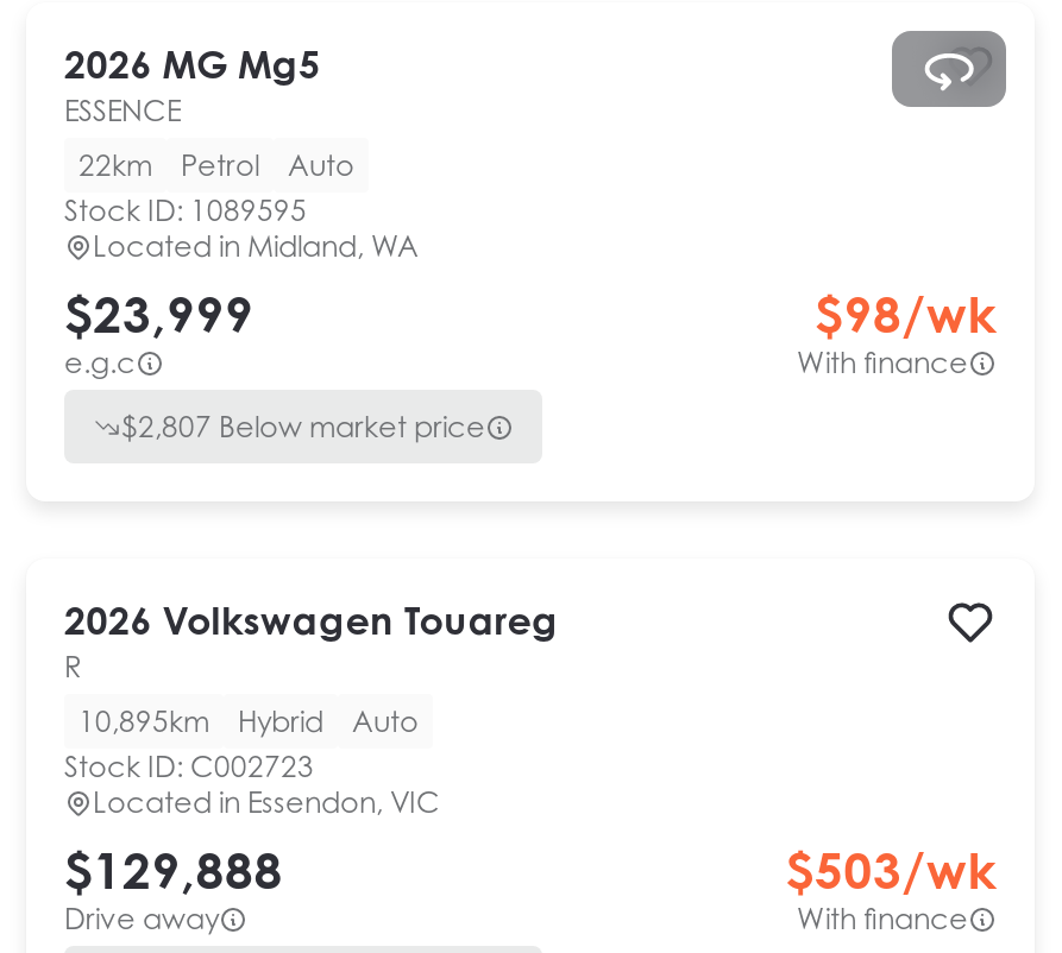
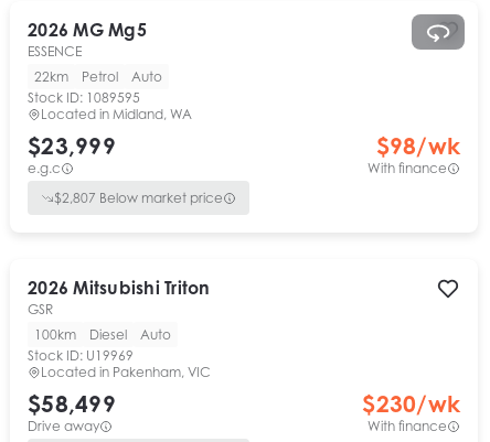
- 2026 Volkswagen Touareg
- R
+ 2026 Mitsubishi Triton
+ GSR

- 10,895km
- Hybrid
+ 100km
+ Diesel

- Stock ID: C002723
+ Stock ID: U19969

- Located in Essendon, VIC
+ Located in Pakenham, VIC

- $129,888
+ $58,499

- $503/wk
+ $230/wk
